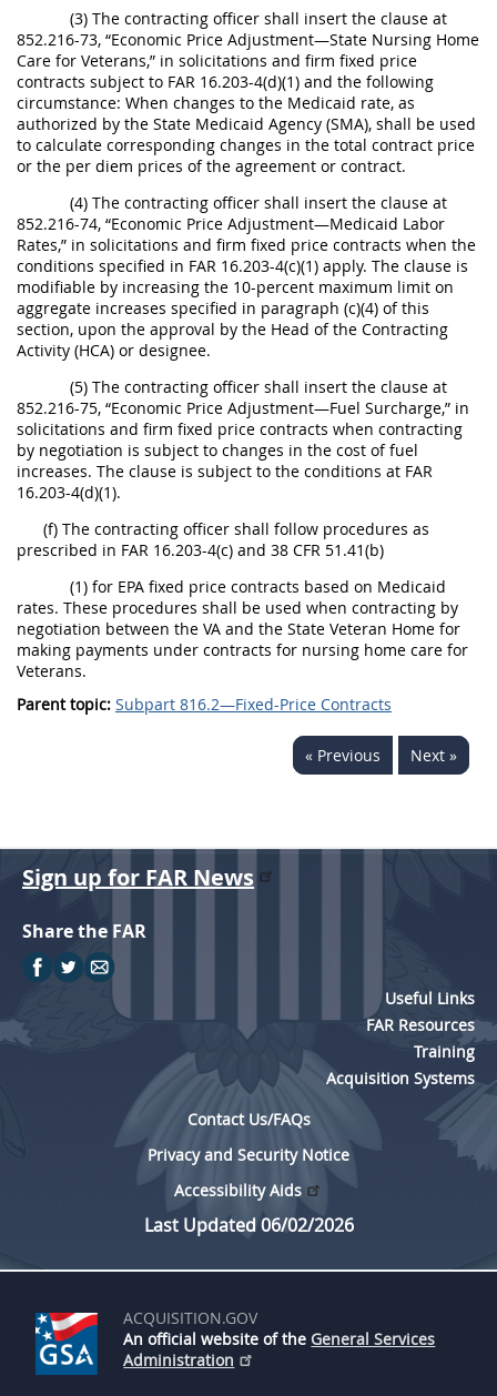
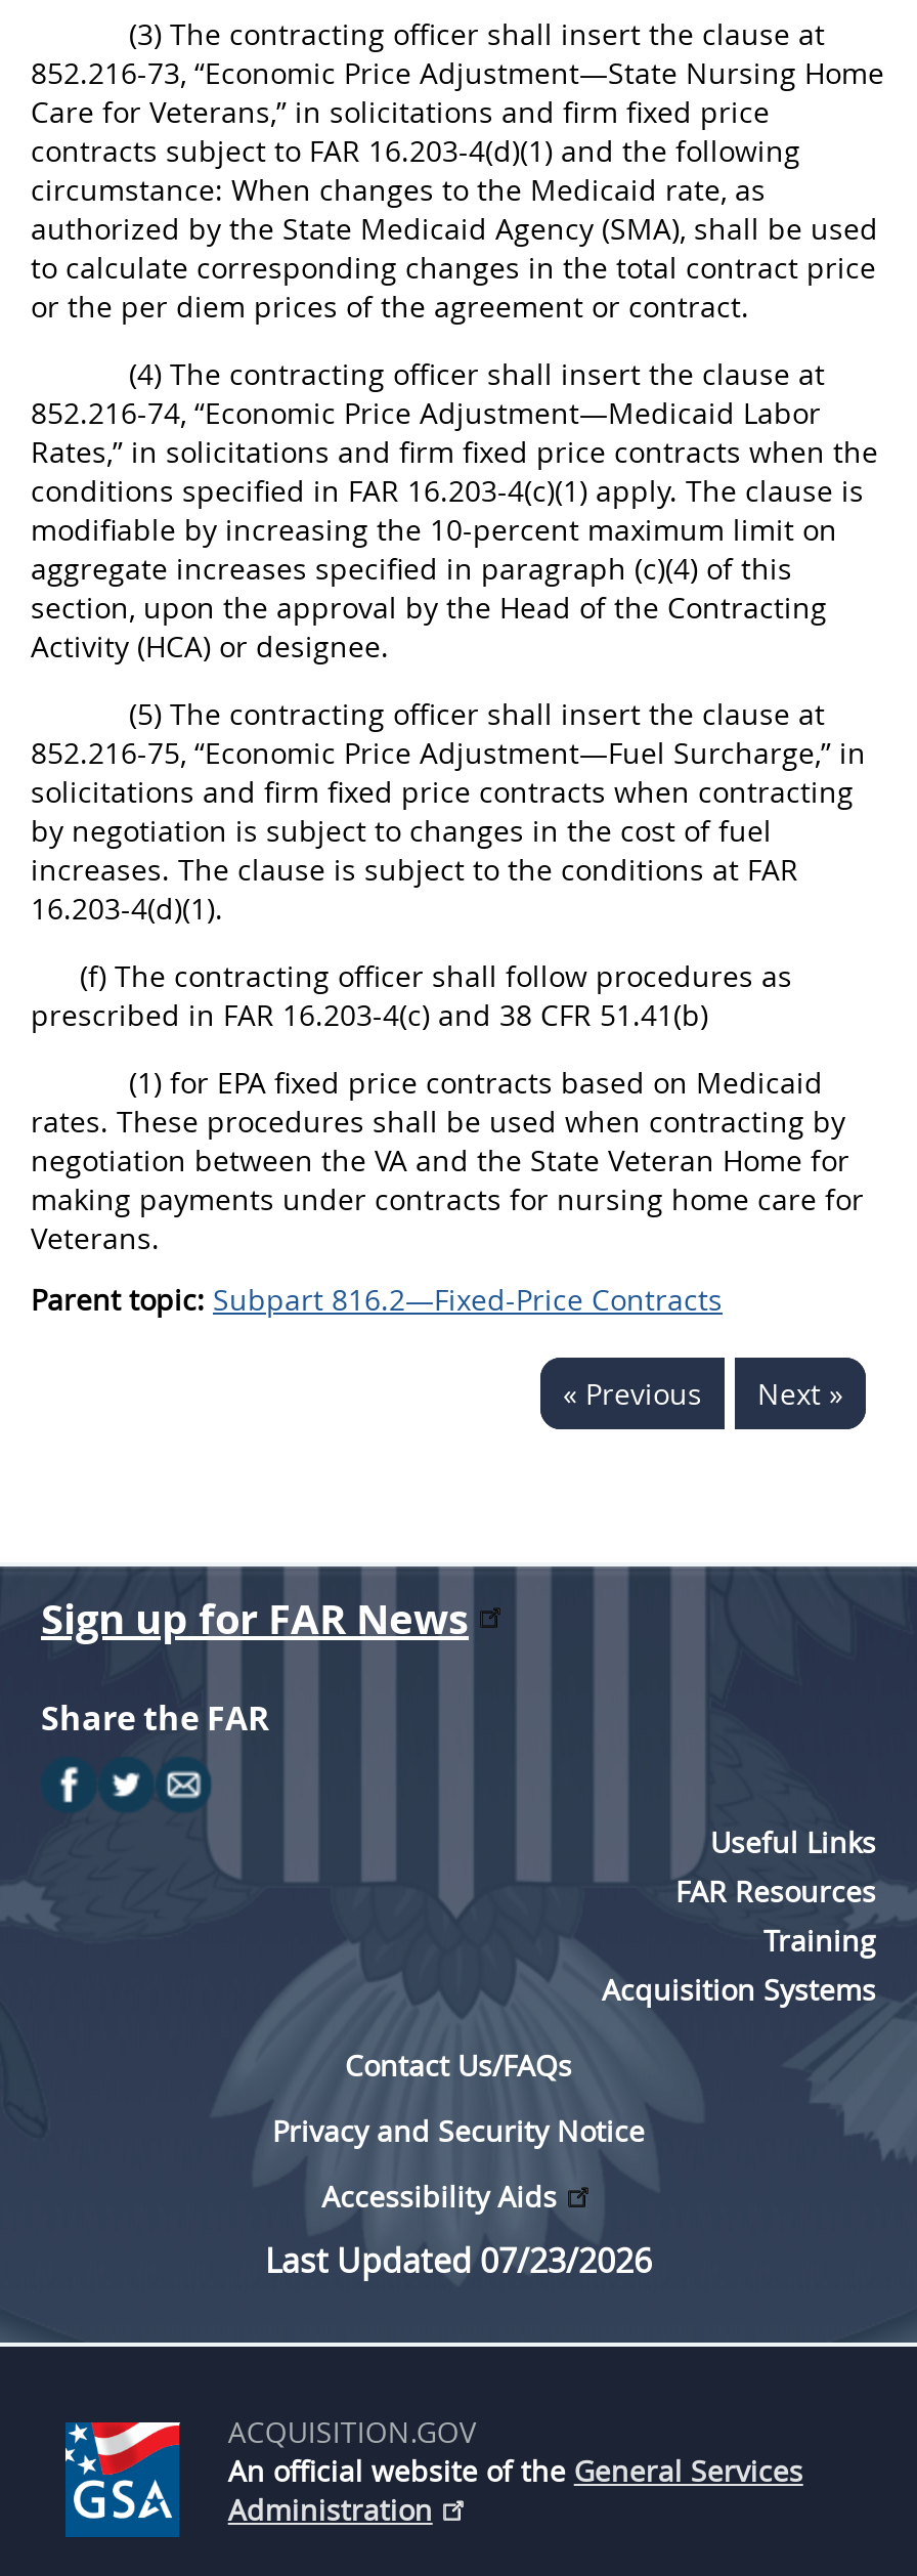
- Last Updated 06/02/2026
+ Last Updated 07/23/2026
